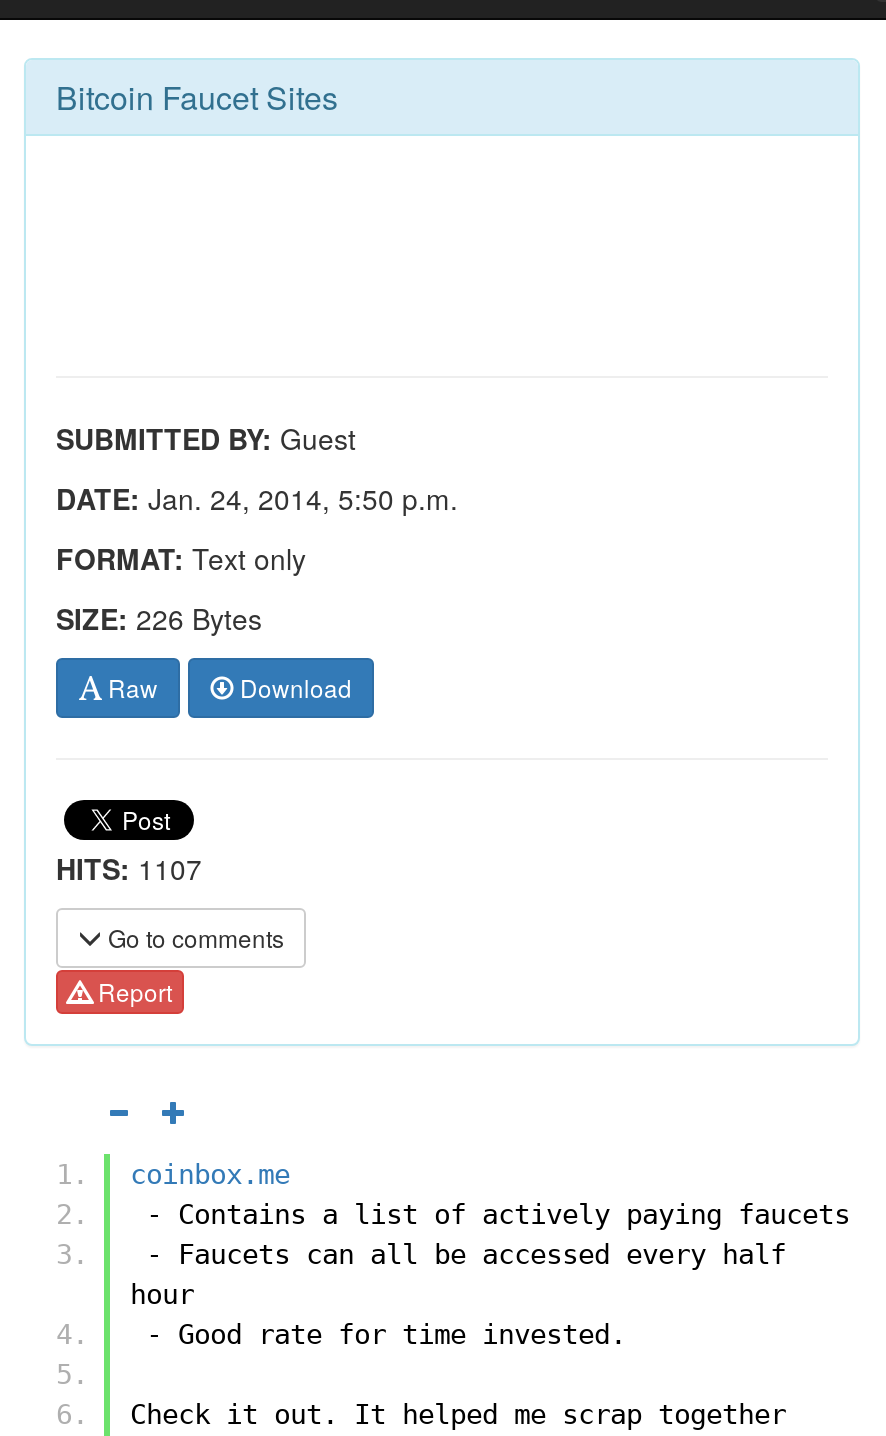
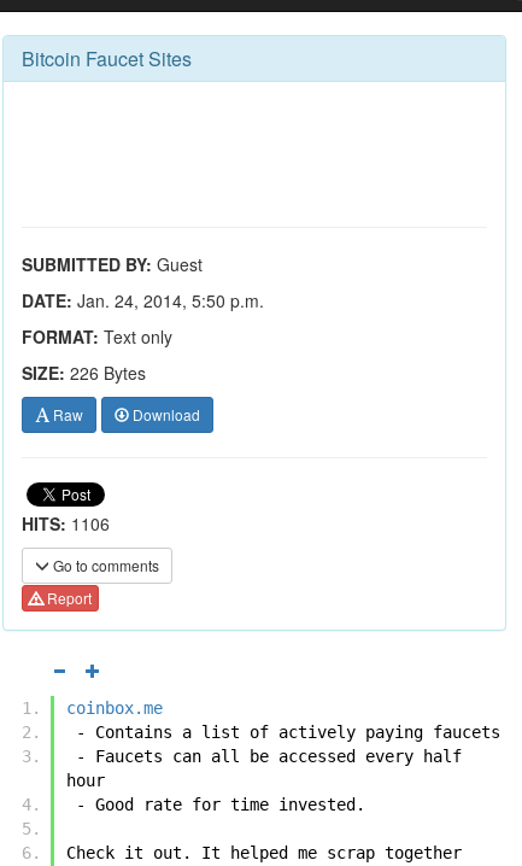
- HITS: 1107
+ HITS: 1106
